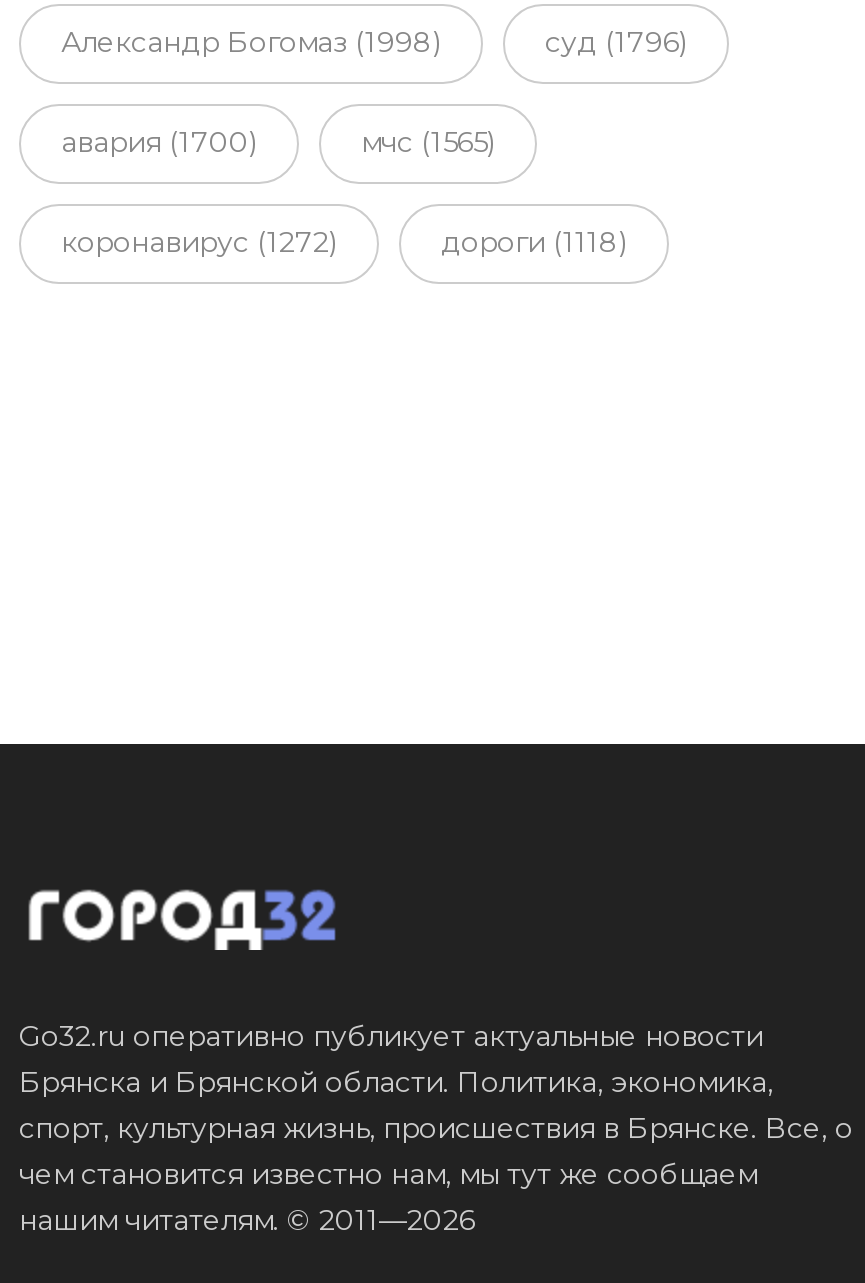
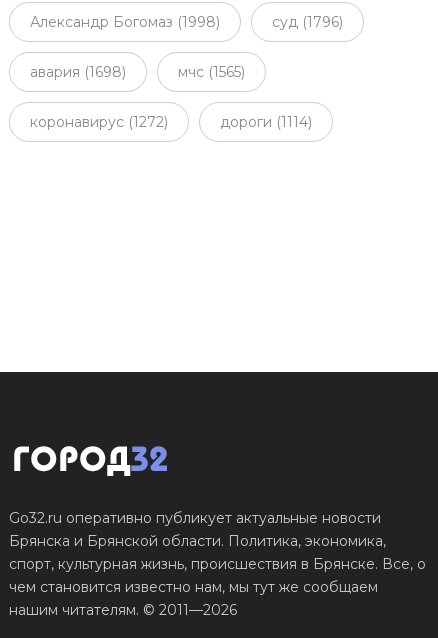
- авария (1700)
+ авария (1698)

- дороги (1118)
+ дороги (1114)
